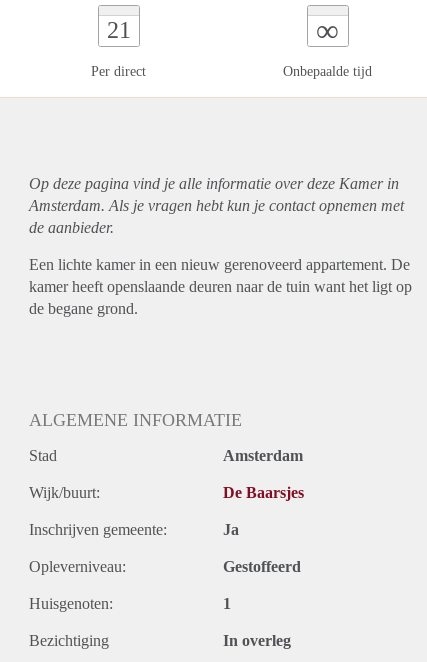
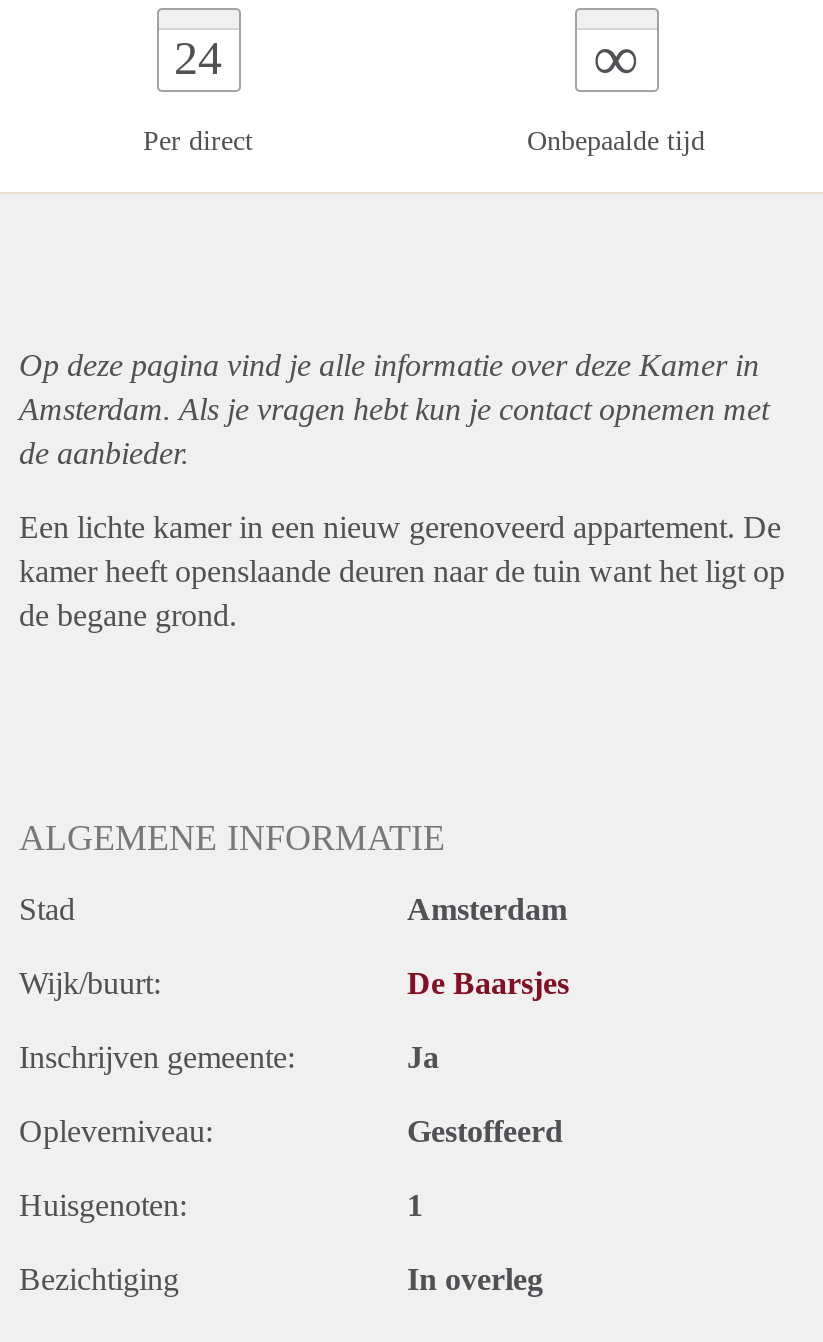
- 21
+ 24
